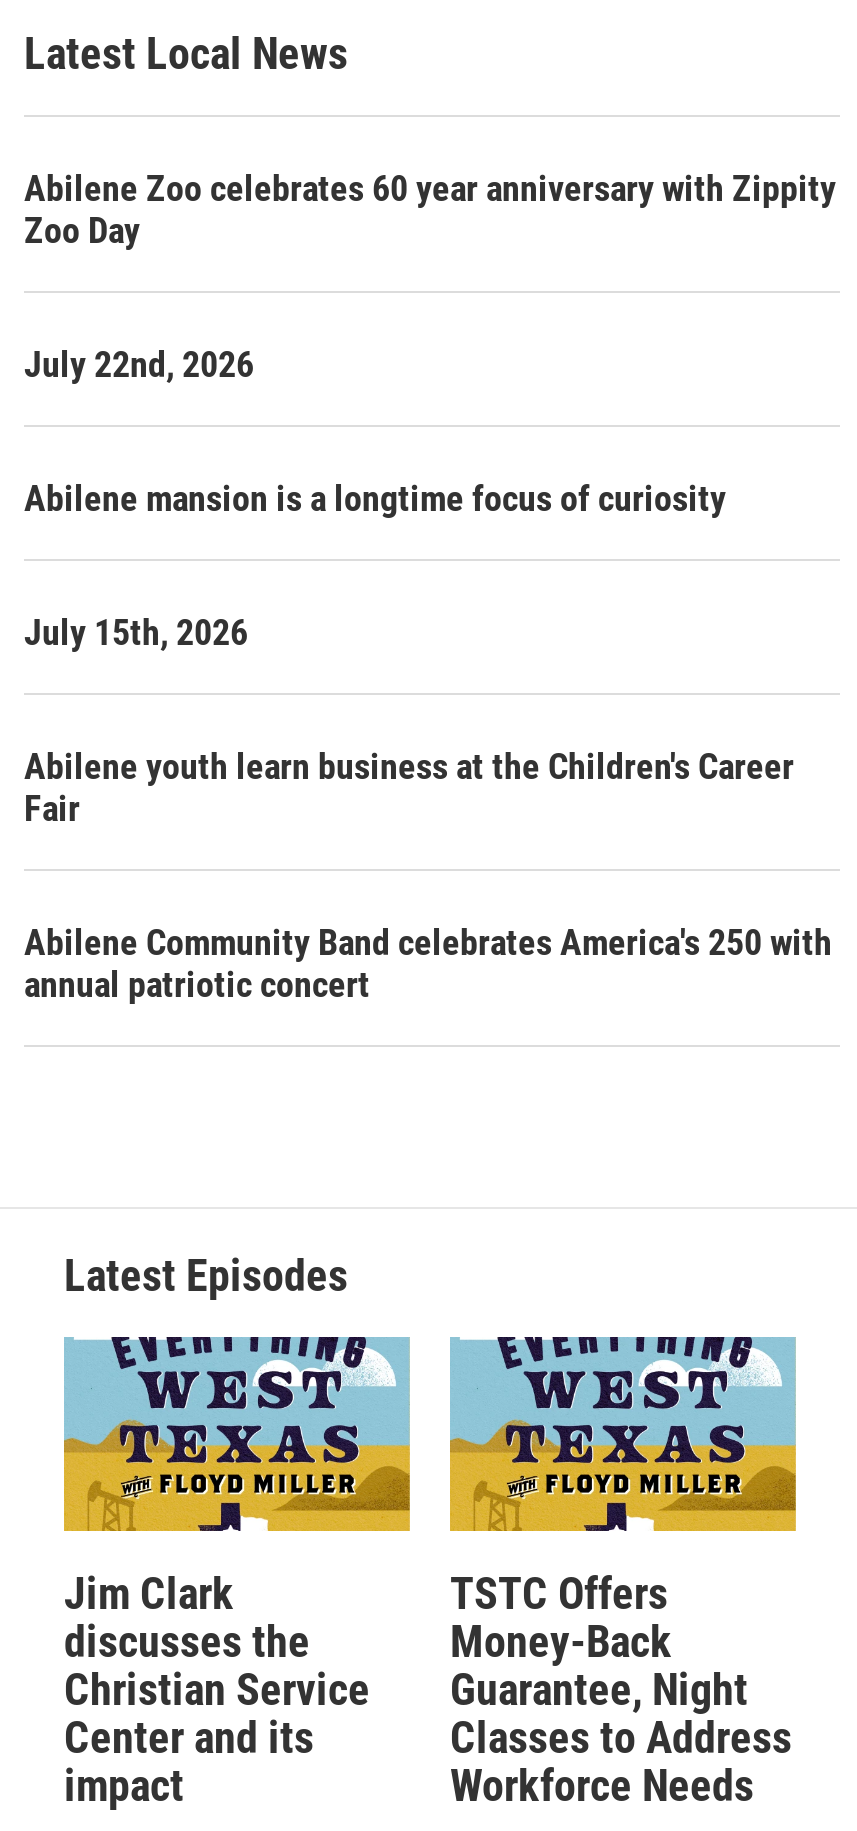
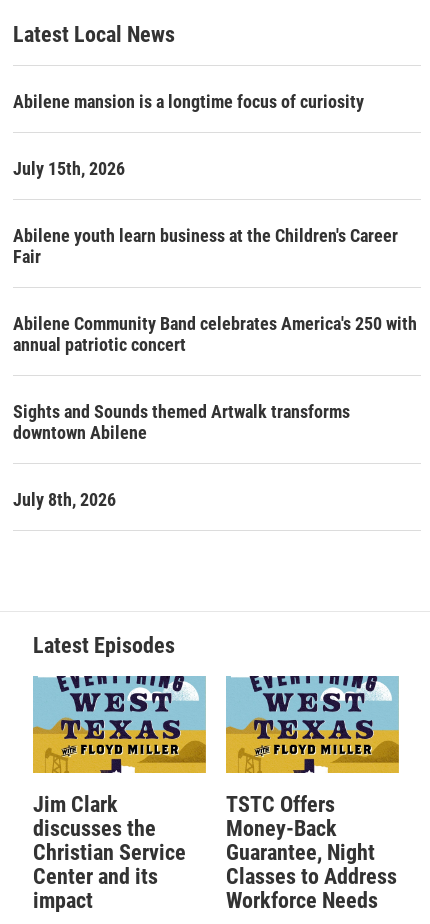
- Abilene Zoo celebrates 60 year anniversary with Zippity
- Zoo Day
- July 22nd, 2026

moved up: Abilene mansion is a longtime focus of curiosity | July 15th, 2026 | Abilene youth learn business at the Children's Career | Fair | Abilene Community Band celebrates America's 250 with | annual patriotic concert

+ Sights and Sounds themed Artwalk transforms
+ downtown Abilene
+ July 8th, 2026
